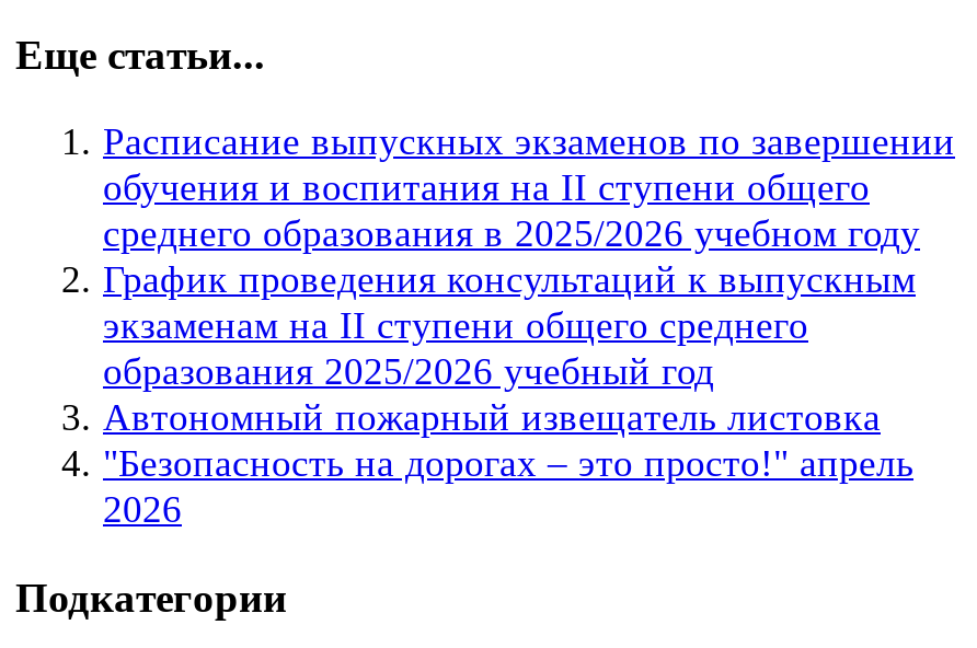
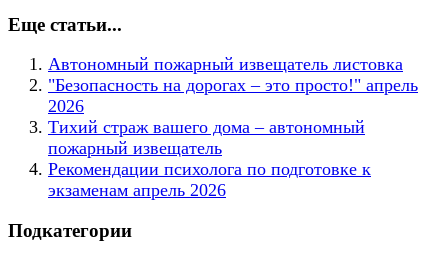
- Расписание выпускных экзаменов по завершении
- обучения и воспитания на II ступени общего
- среднего образования в 2025/2026 учебном году
- График проведения консультаций к выпускным
- экзаменам на II ступени общего среднего
- образования 2025/2026 учебный год

moved up: Автономный пожарный извещатель листовка | "Безопасность на дорогах – это просто!" апрель | 2026

+ Тихий страж вашего дома – автономный
+ пожарный извещатель
+ Рекомендации психолога по подготовке к
+ экзаменам апрель 2026
